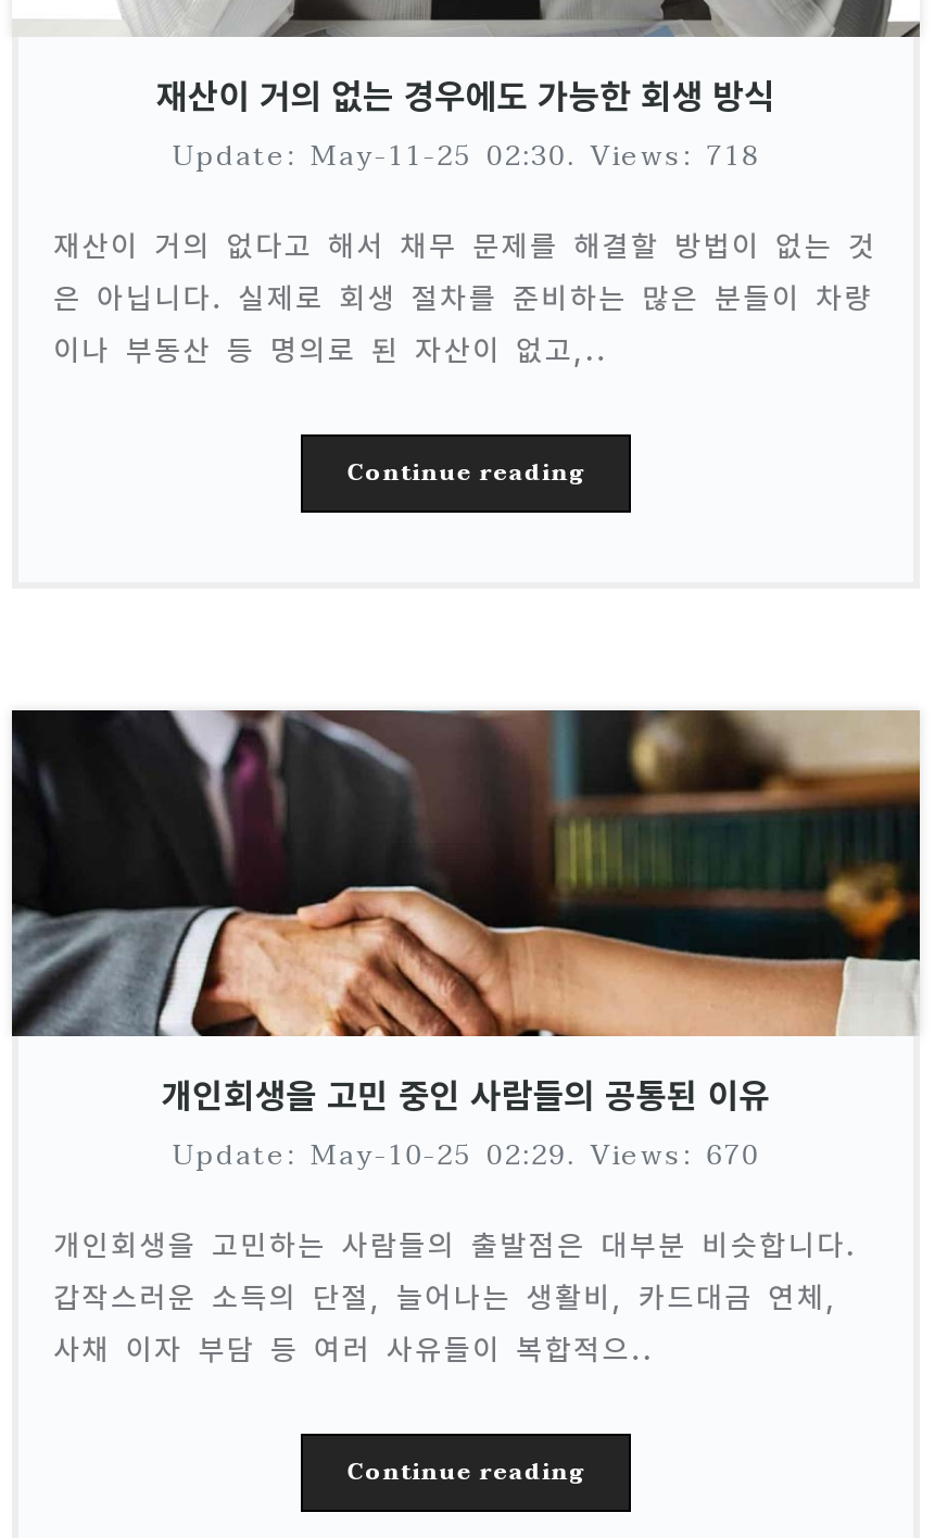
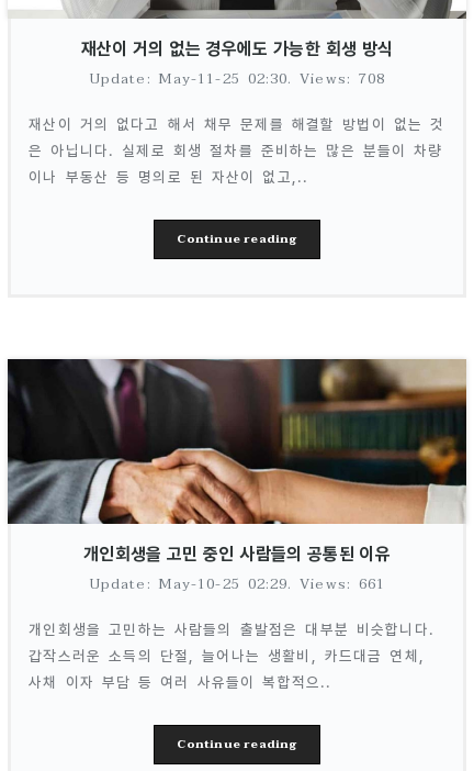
- Update: May-11-25 02:30. Views: 718
+ Update: May-11-25 02:30. Views: 708

- Update: May-10-25 02:29. Views: 670
+ Update: May-10-25 02:29. Views: 661
